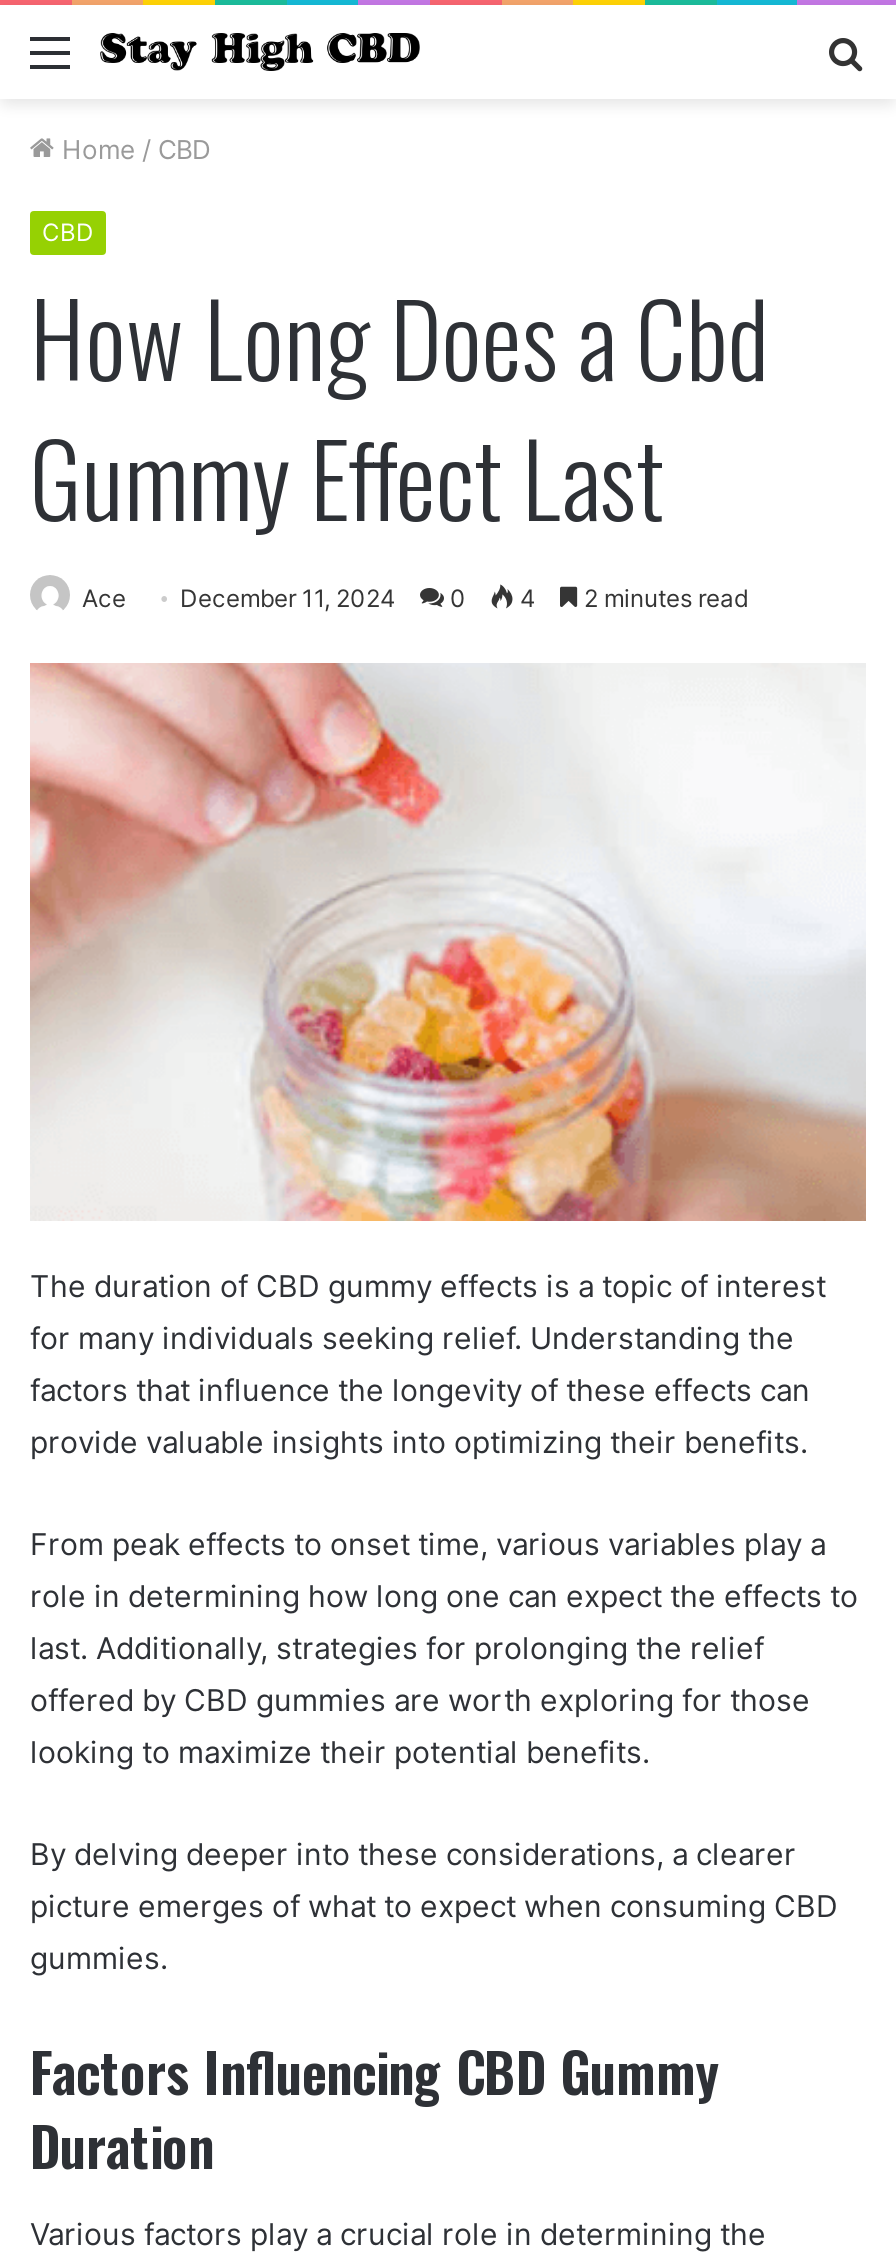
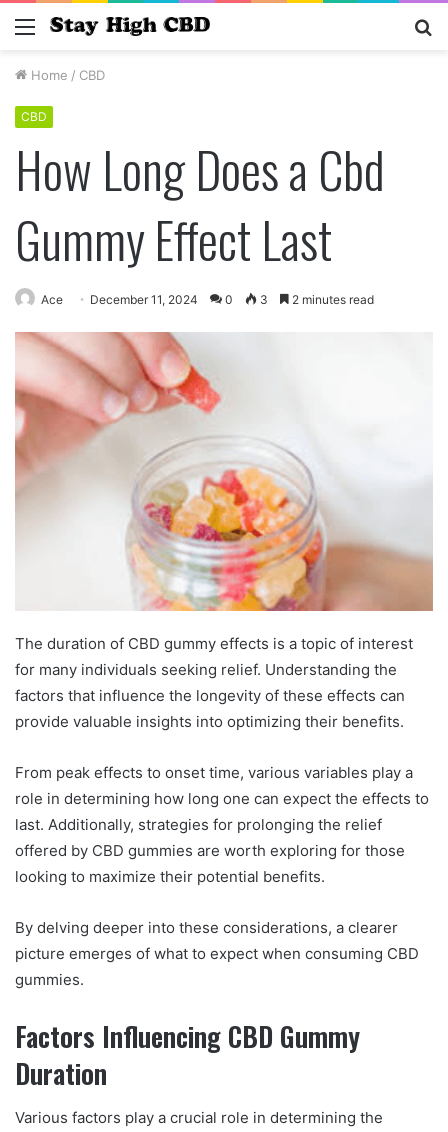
- Ace December 11, 2024 0 4 2 minutes read
+ Ace December 11, 2024 0 3 2 minutes read
